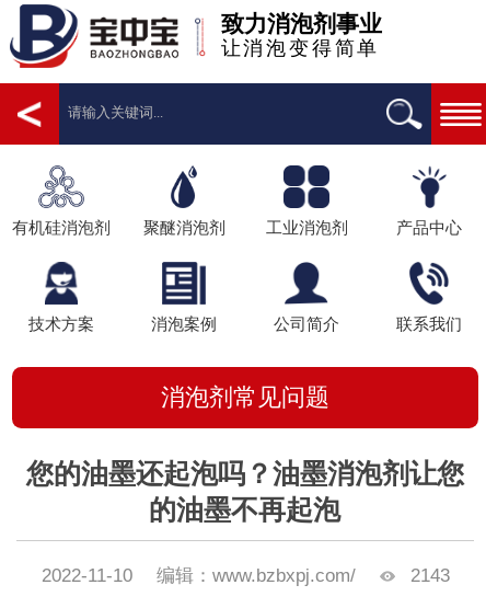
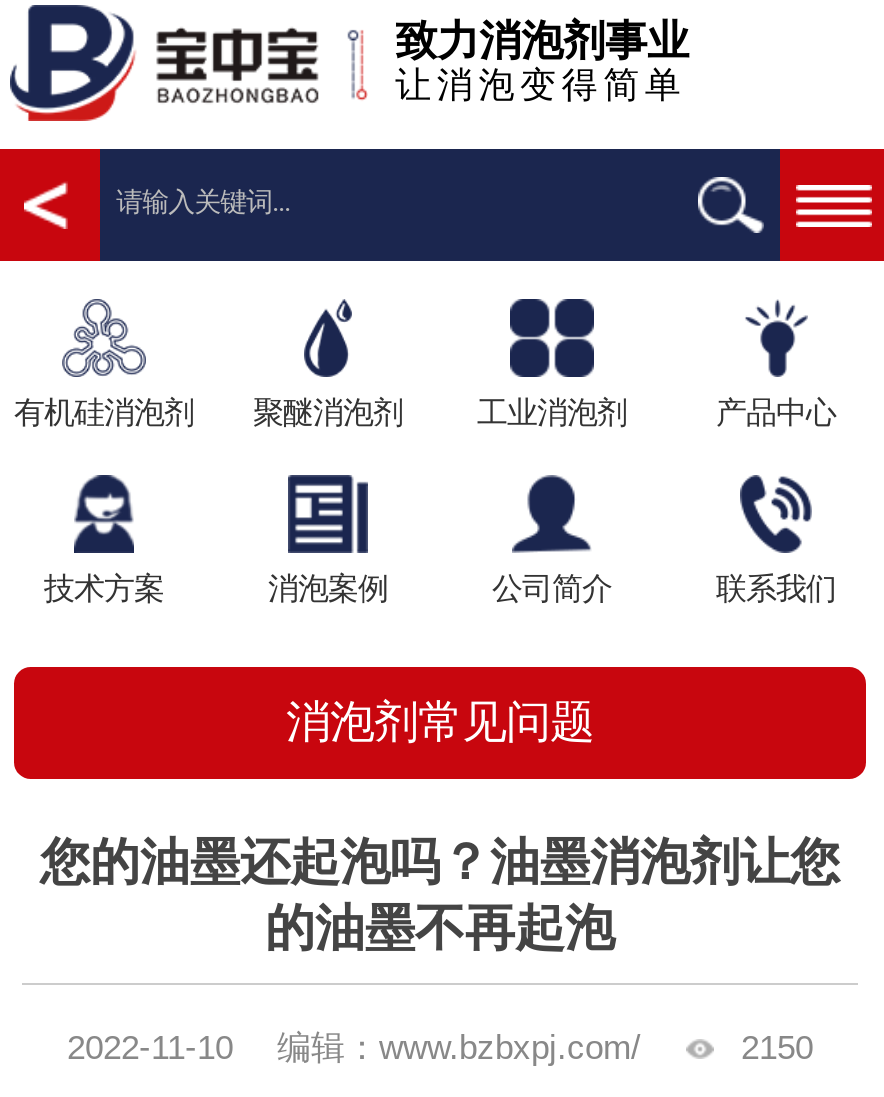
- 2143
+ 2150
